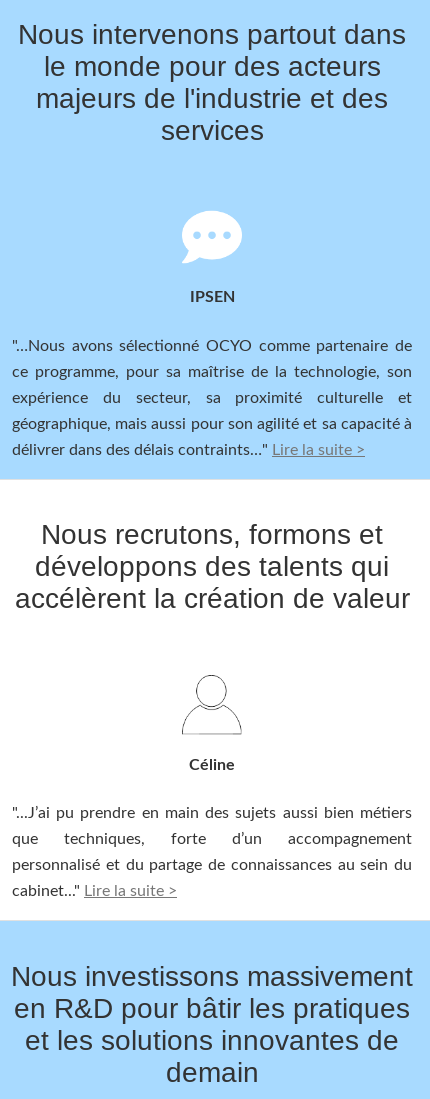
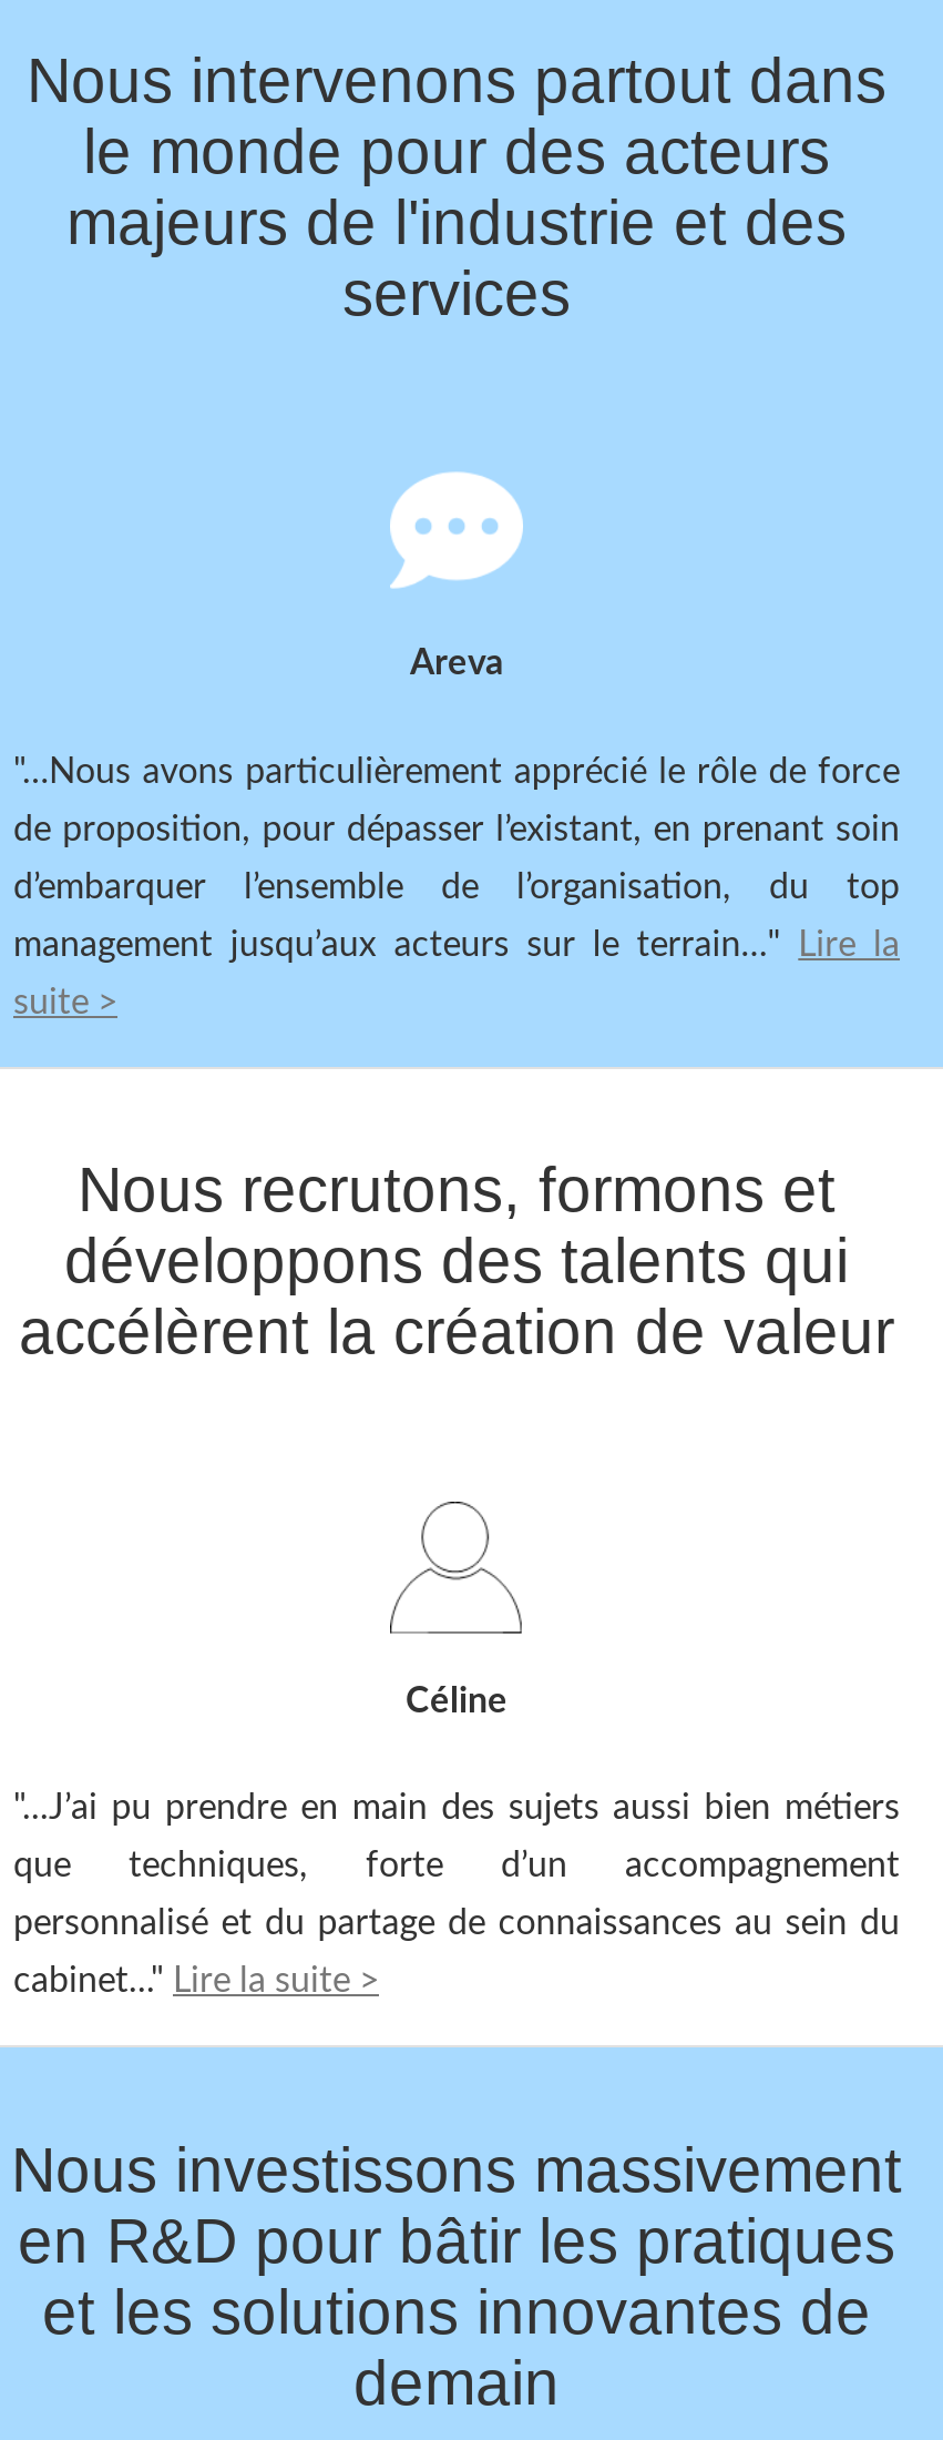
- IPSEN
+ Areva

- "…Nous avons sélectionné OCYO comme partenaire de
+ "…Nous avons particulièrement apprécié le rôle de force

- ce programme, pour sa maîtrise de la technologie, son
+ de proposition, pour dépasser l’existant, en prenant soin

- expérience du secteur, sa proximité culturelle et
+ d’embarquer l’ensemble de l’organisation, du top

- géographique, mais aussi pour son agilité et sa capacité à
+ management jusqu’aux acteurs sur le terrain…" Lire la

- délivrer dans des délais contraints…" Lire la suite >
+ suite >
